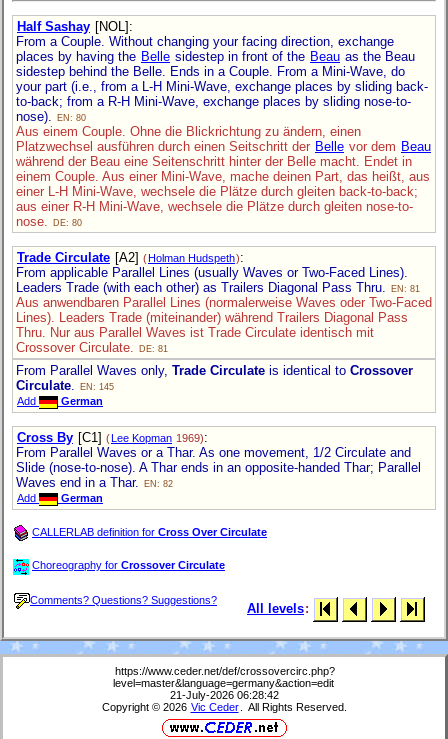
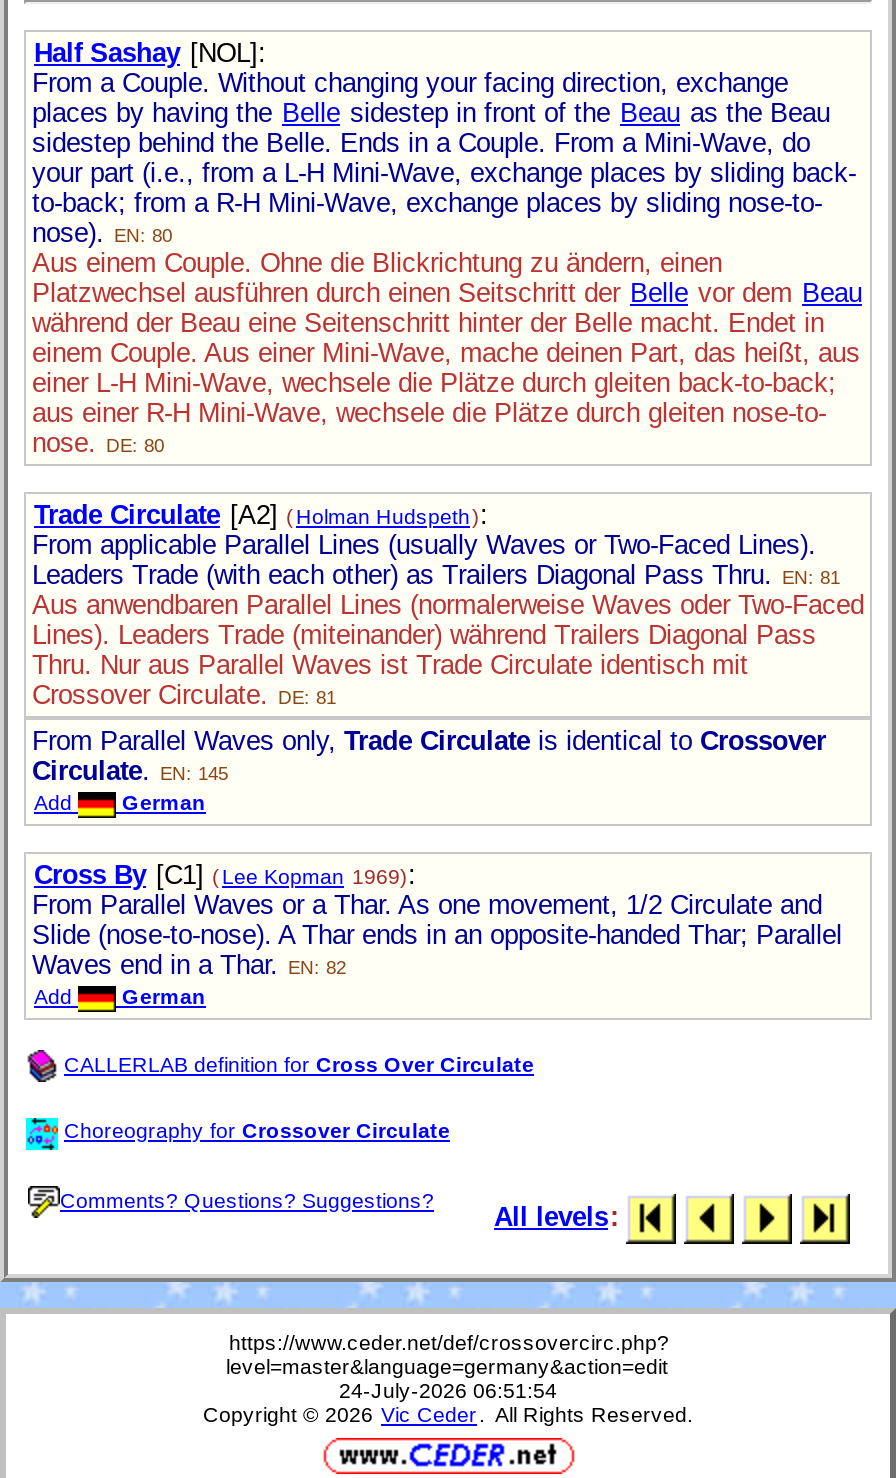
- 21-July-2026 06:28:42
+ 24-July-2026 06:51:54
